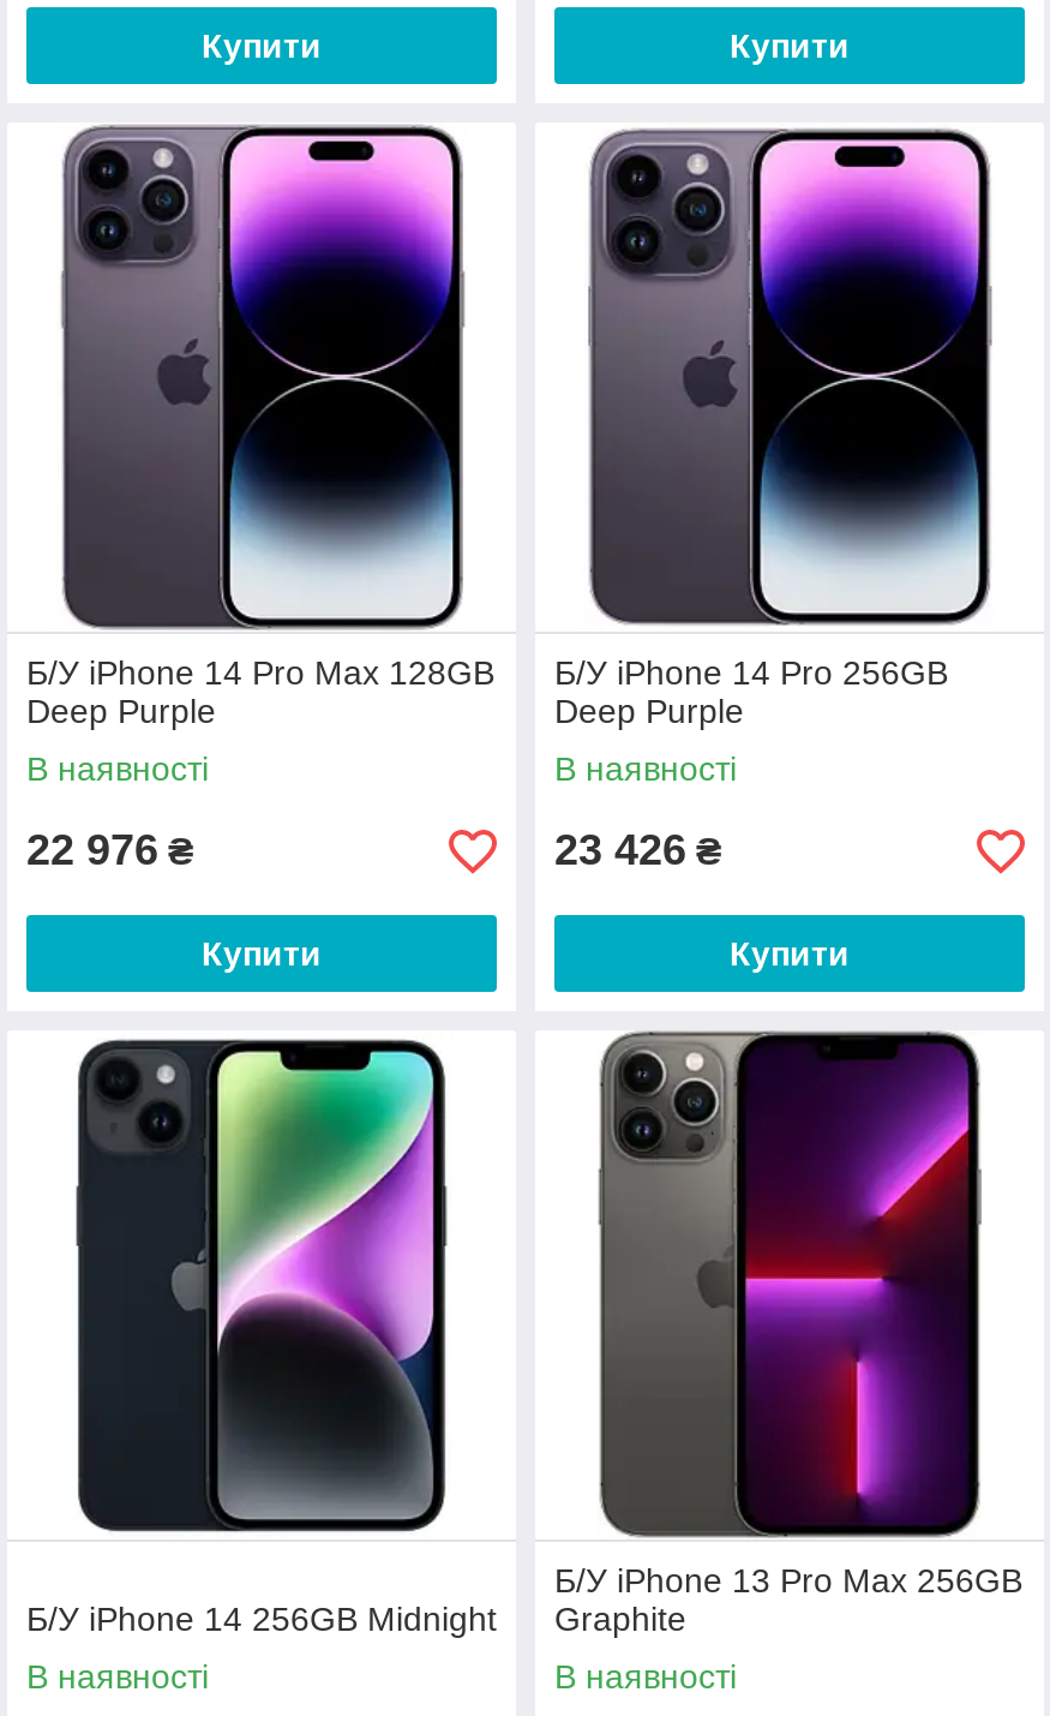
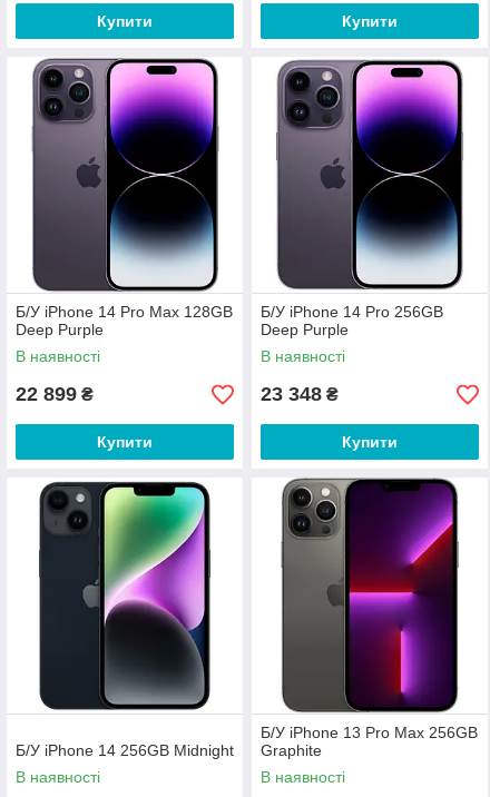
- 22 976 ₴
+ 22 899 ₴

- 23 426 ₴
+ 23 348 ₴
